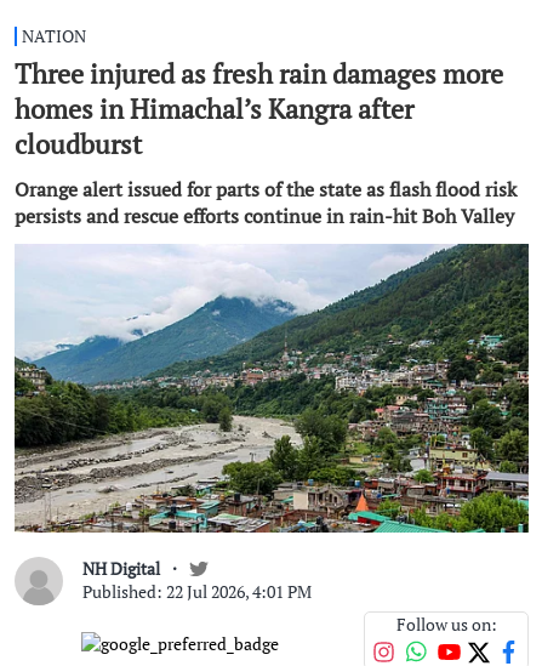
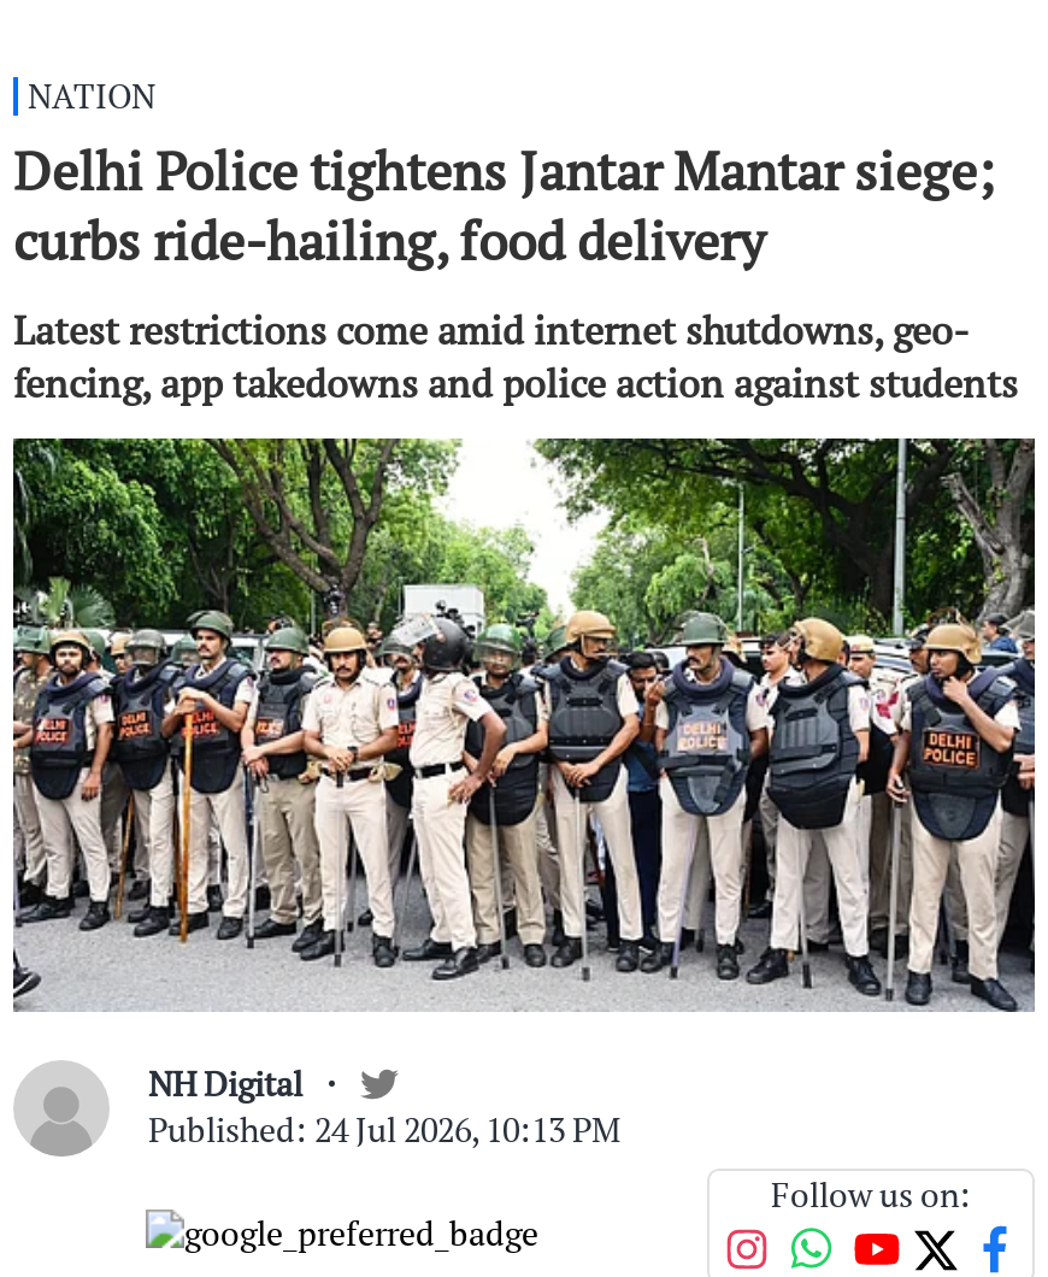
- Three injured as fresh rain damages more
- homes in Himachal’s Kangra after
- cloudburst
- Orange alert issued for parts of the state as flash flood risk
- persists and rescue efforts continue in rain-hit Boh Valley
+ Delhi Police tightens Jantar Mantar siege;
+ curbs ride-hailing, food delivery
+ Latest restrictions come amid internet shutdowns, geo-
+ fencing, app takedowns and police action against students

- [image]
- Published: 22 Jul 2026, 4:01 PM
+ [image]
+ Published: 24 Jul 2026, 10:13 PM
